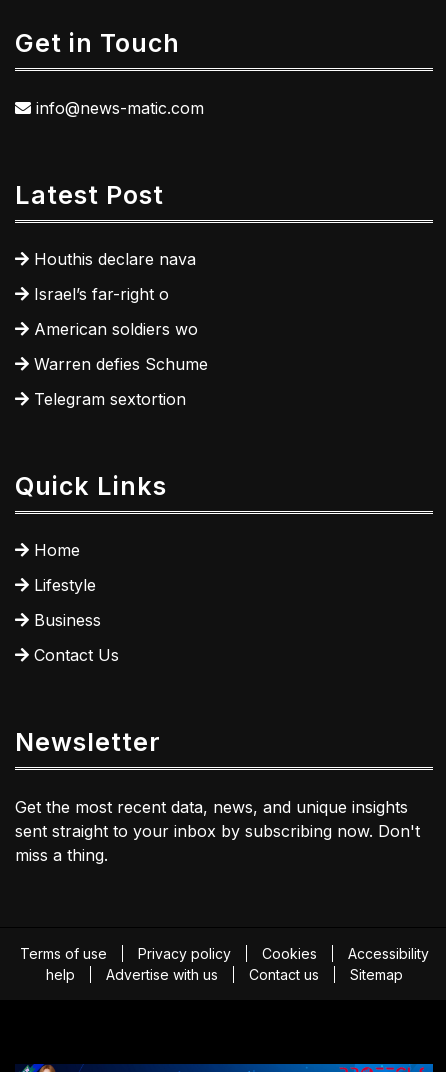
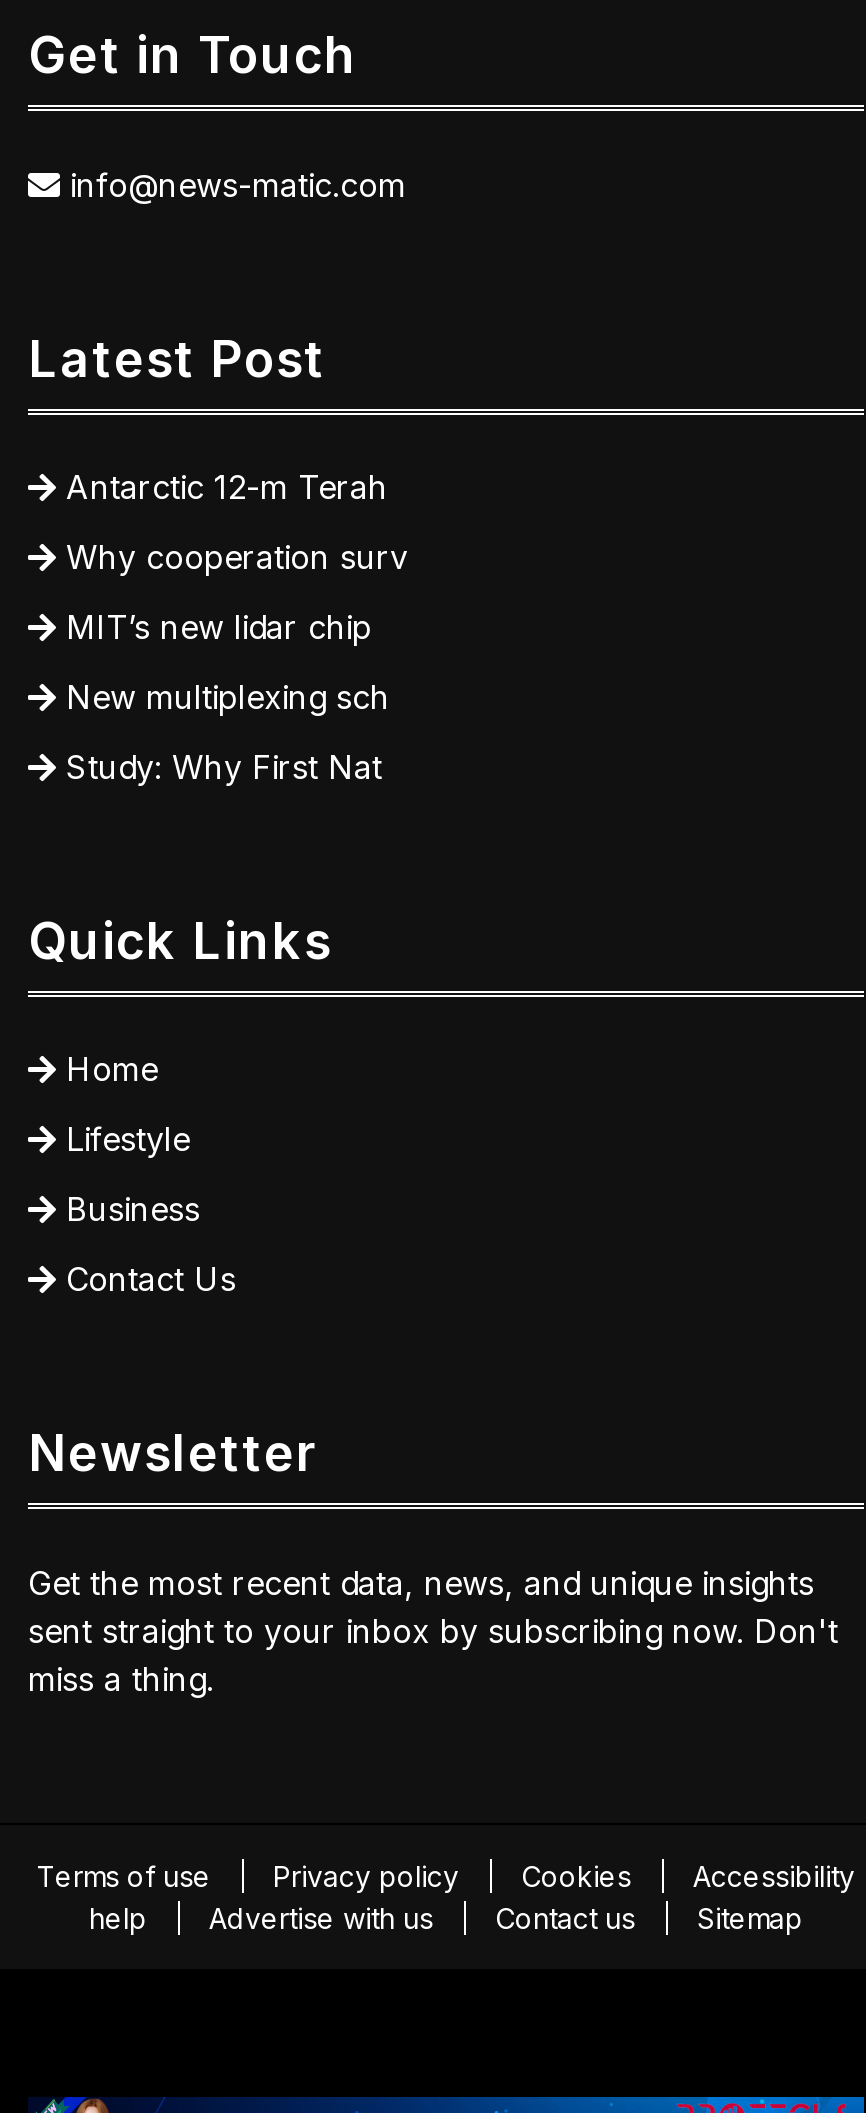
- Houthis declare nava
+ Antarctic 12-m Terah

- Israel’s far-right o
+ Why cooperation surv

- American soldiers wo
+ MIT’s new lidar chip

- Warren defies Schume
+ New multiplexing sch

- Telegram sextortion
+ Study: Why First Nat
